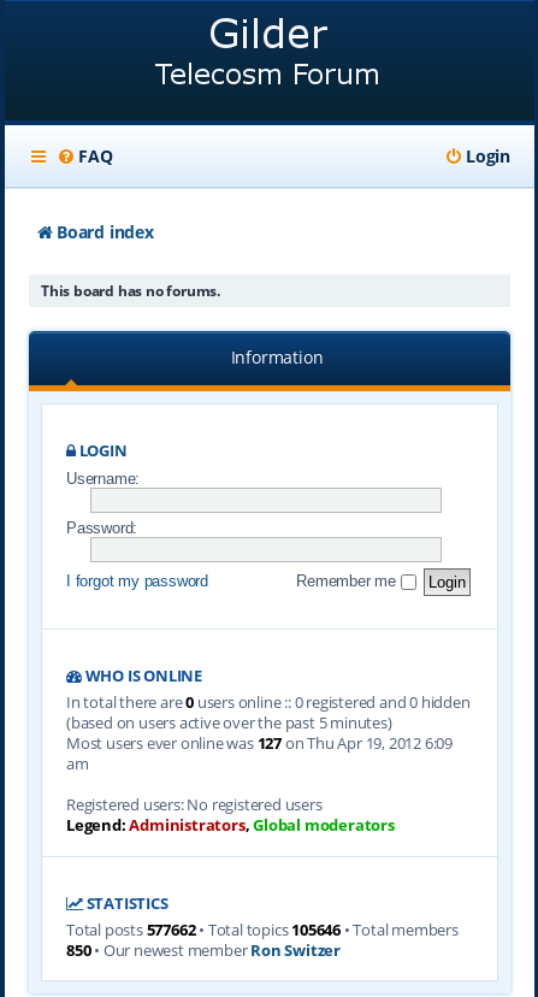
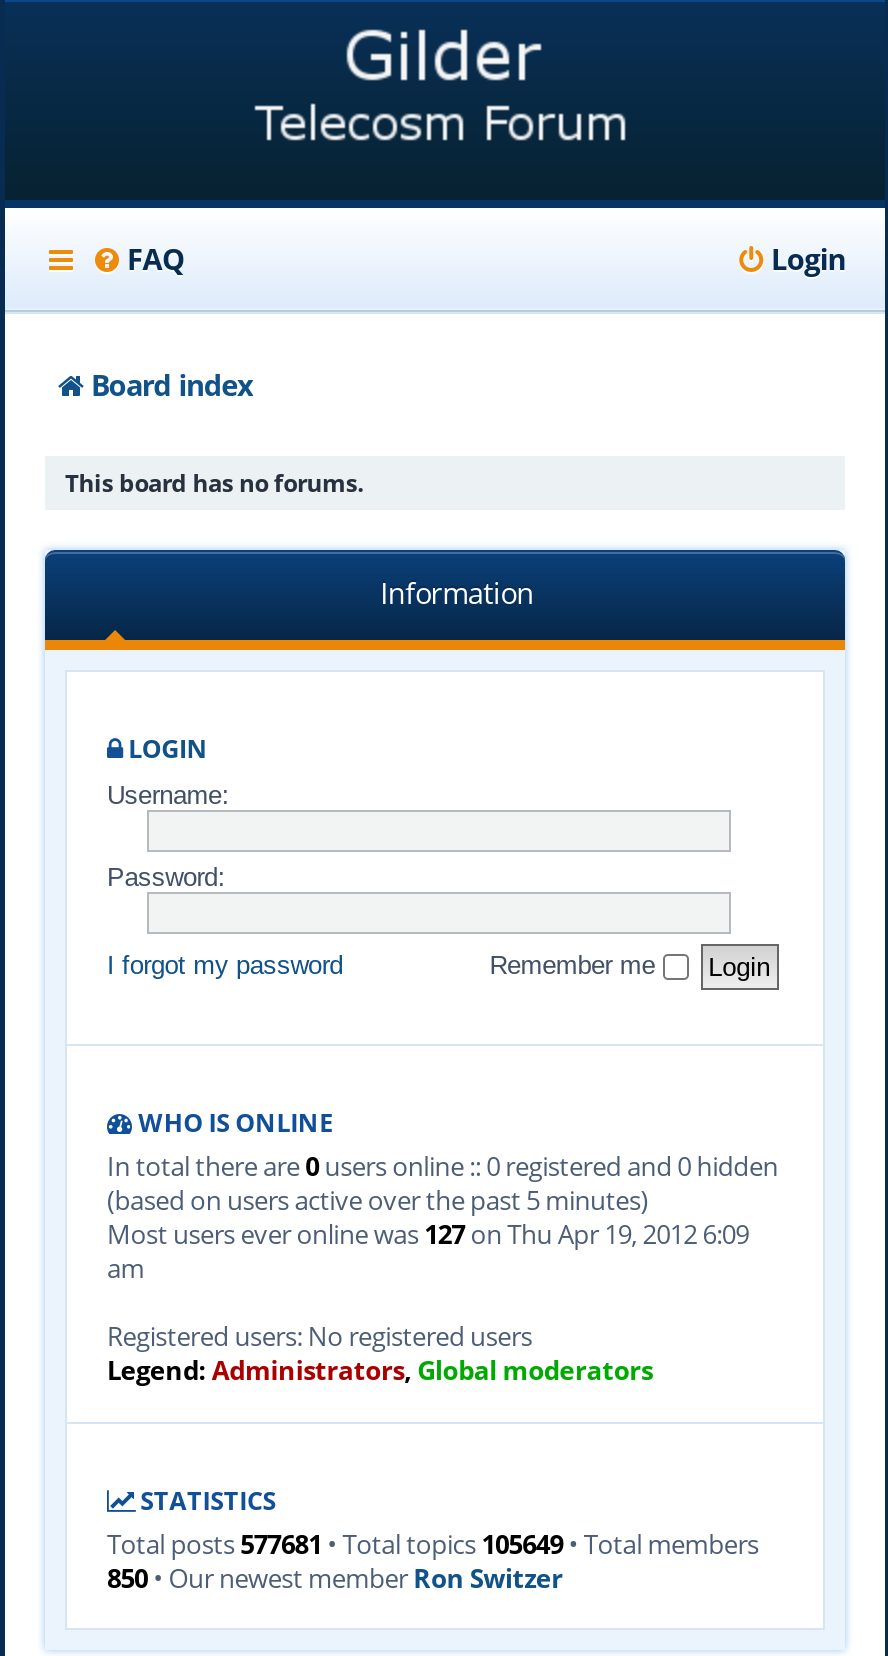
- Total posts 577662 • Total topics 105646 • Total members
+ Total posts 577681 • Total topics 105649 • Total members
